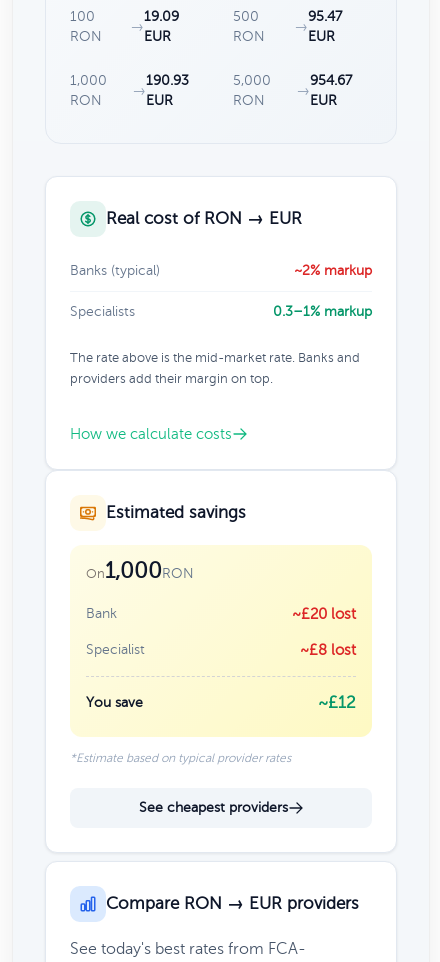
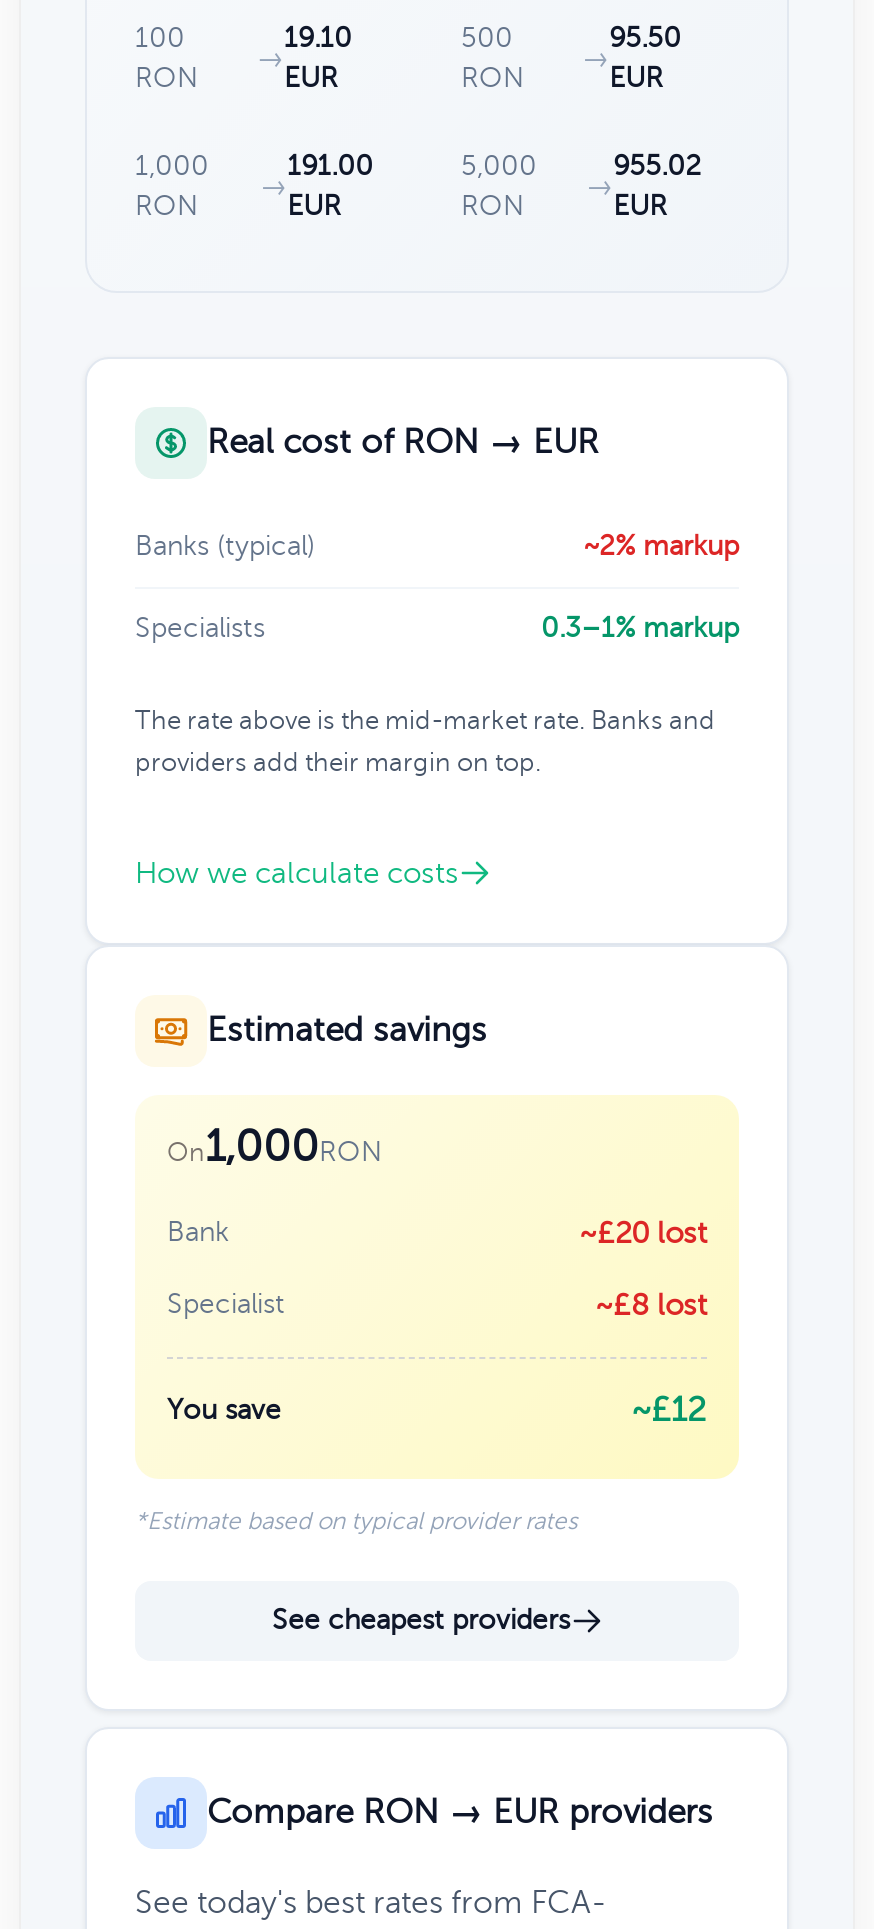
- 19.09
+ 19.10

- 95.47
+ 95.50

- 190.93
+ 191.00

- 954.67
+ 955.02
